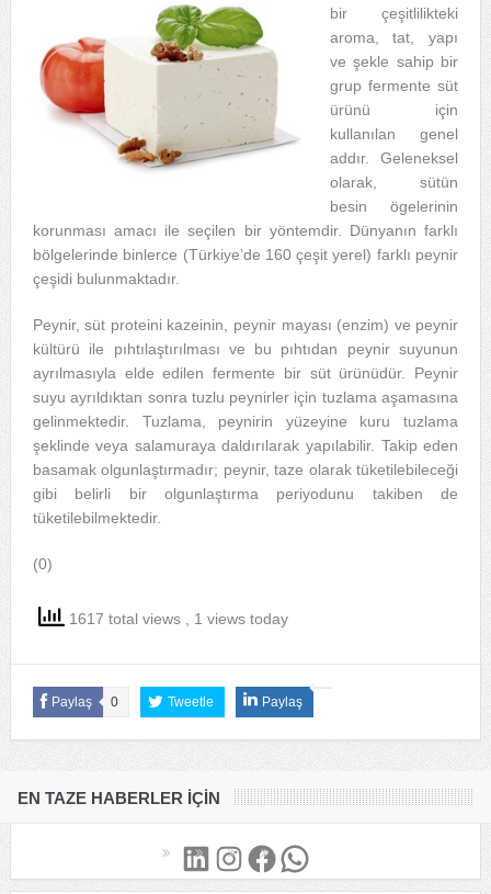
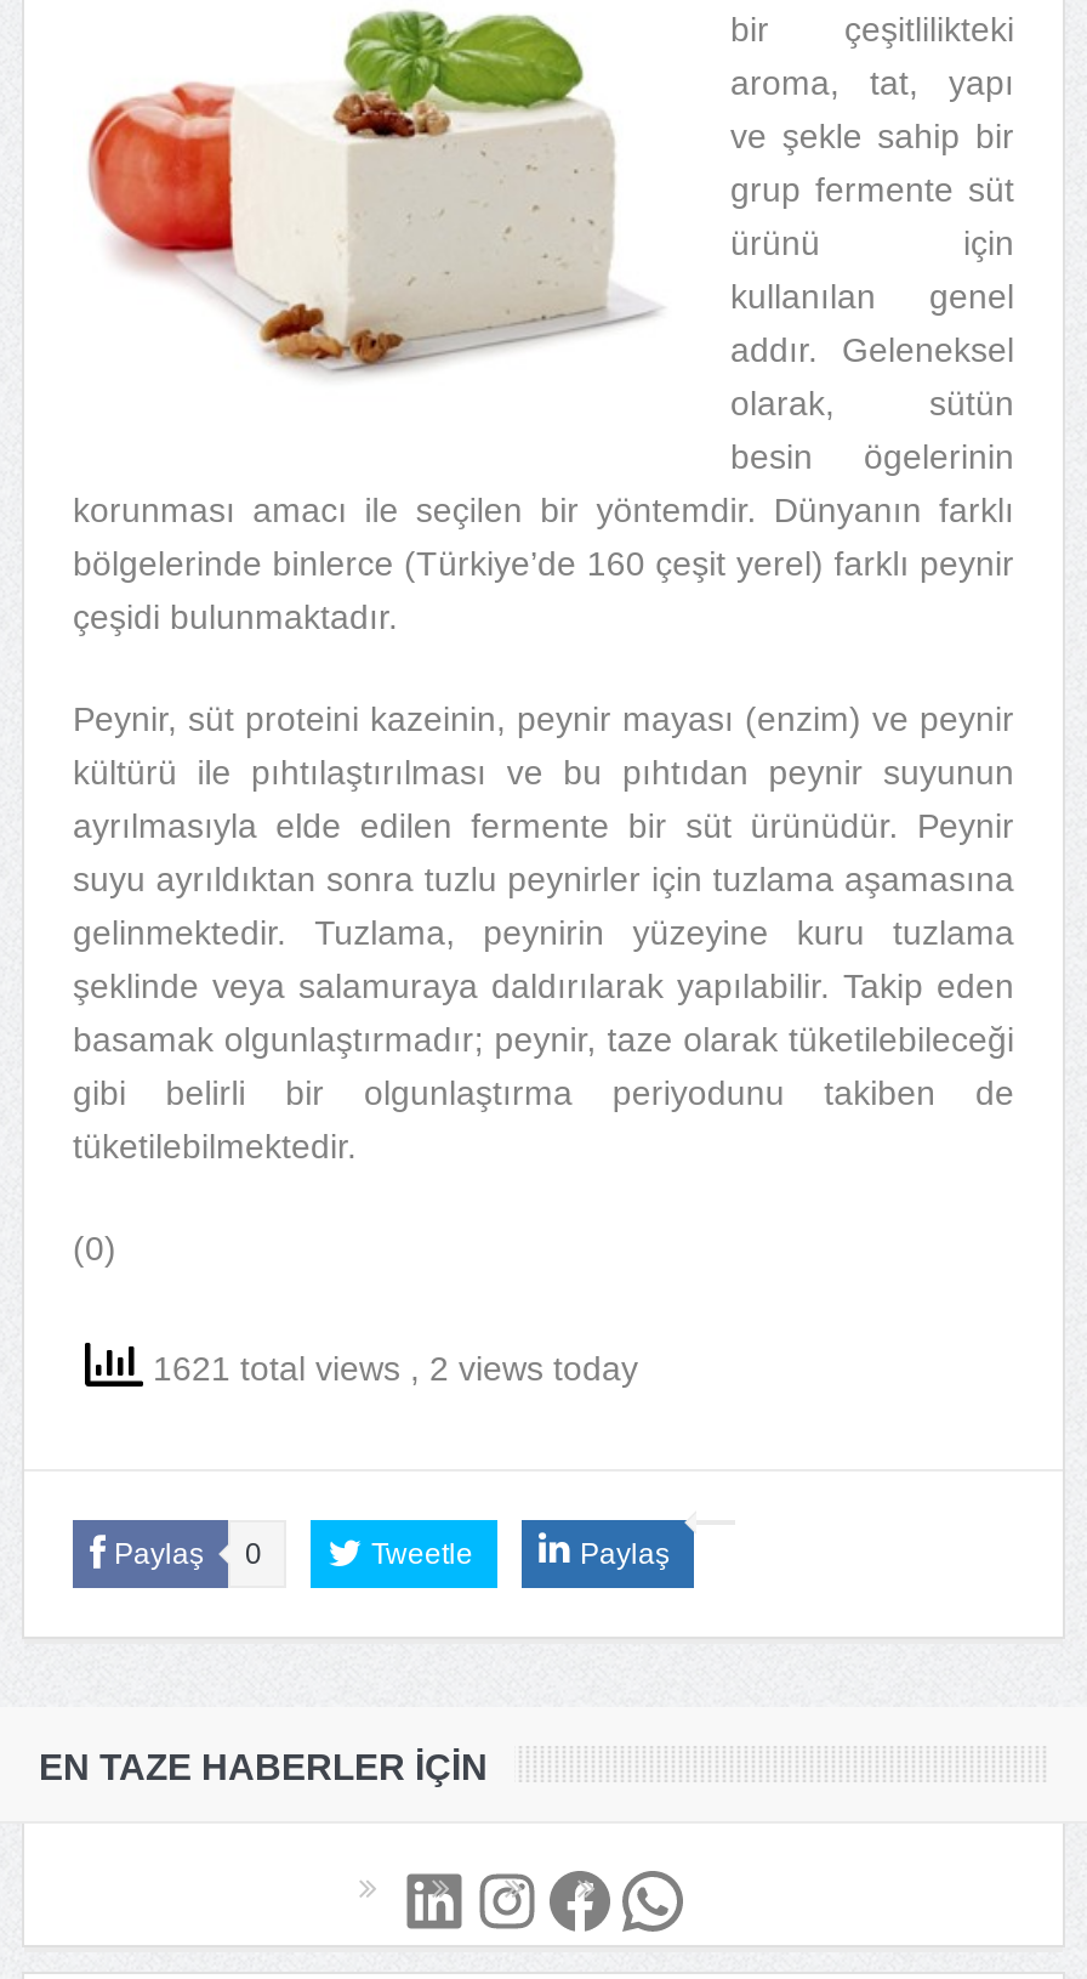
- 1617 total views, 1 views today
+ 1621 total views, 2 views today
